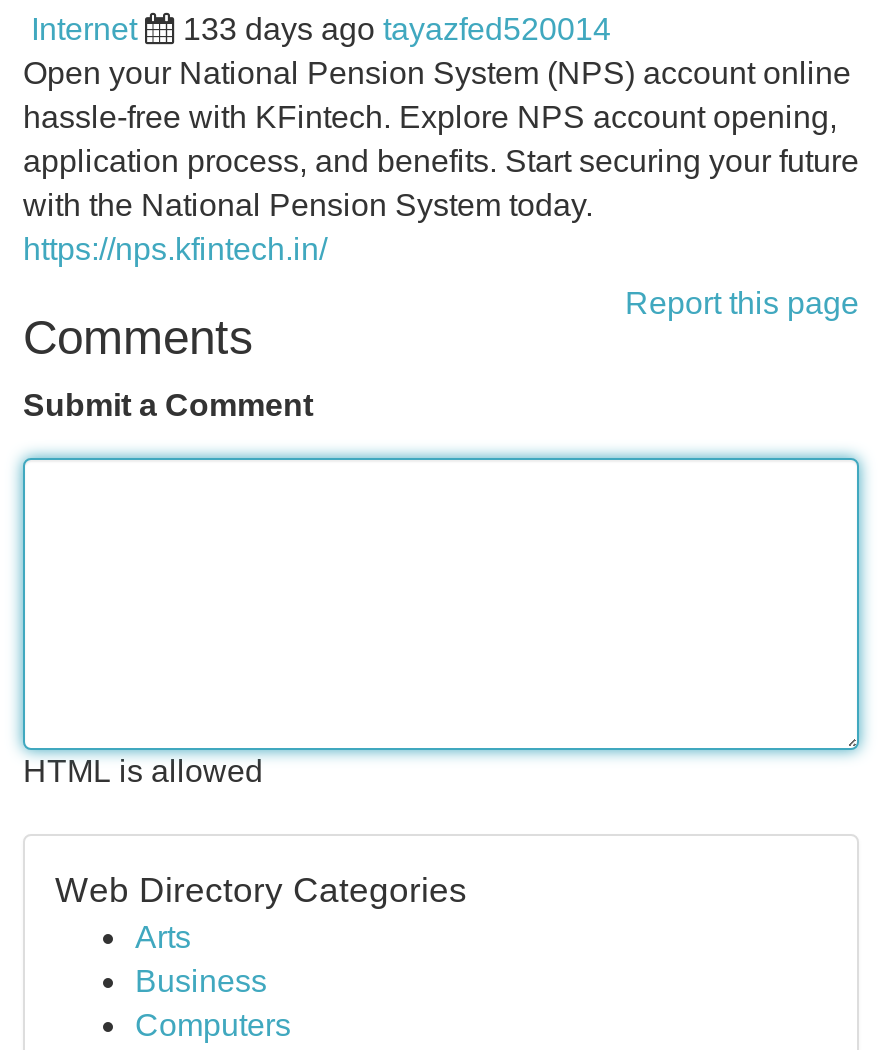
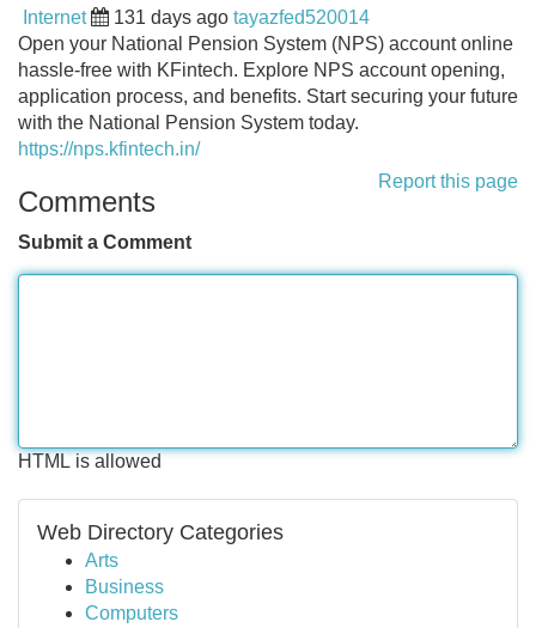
- 133 days ago tayazfed520014
+ 131 days ago tayazfed520014
